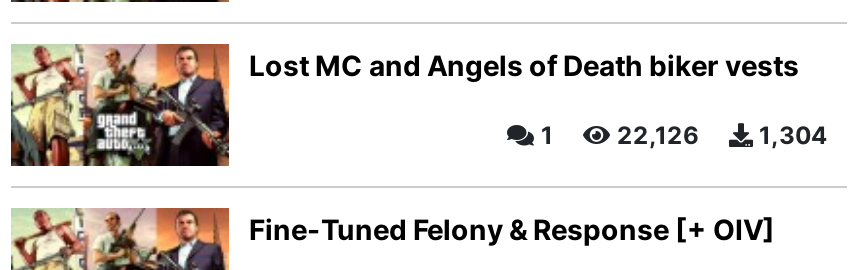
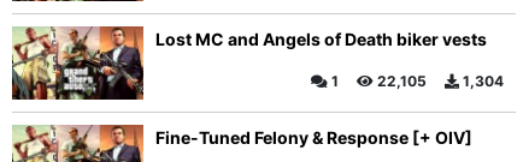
- 1 22,126 1,304
+ 1 22,105 1,304
